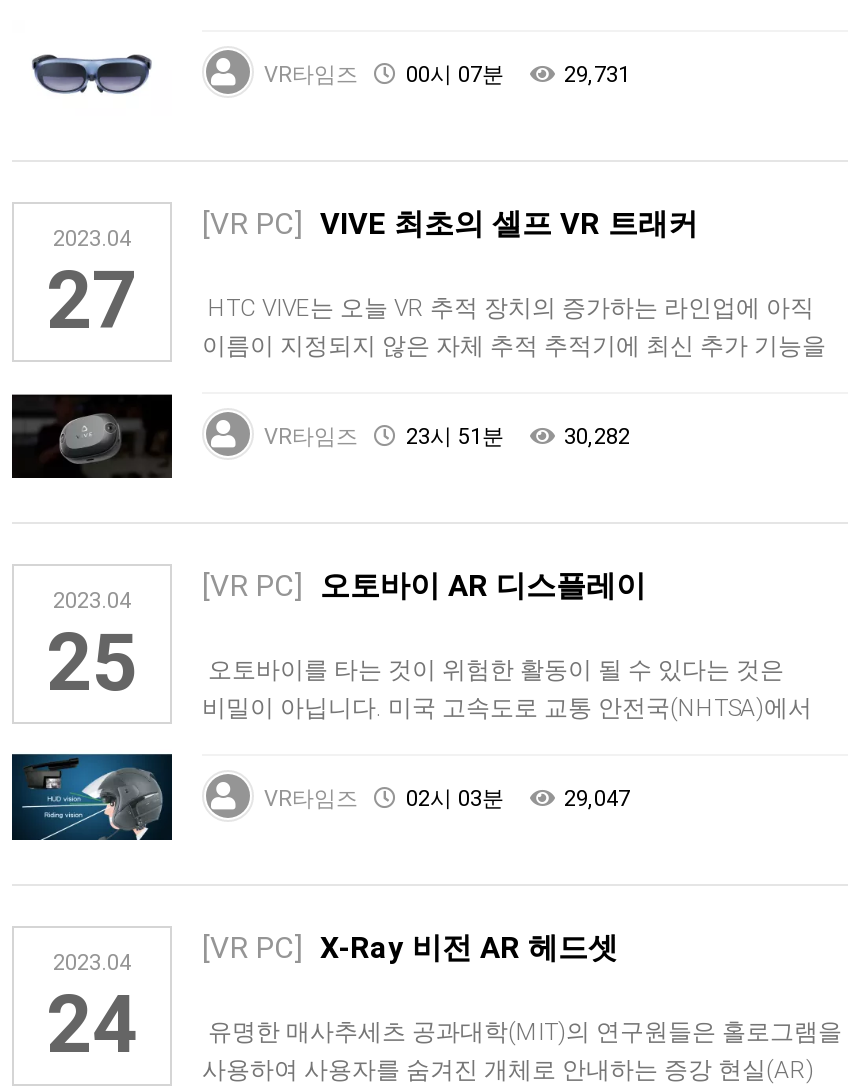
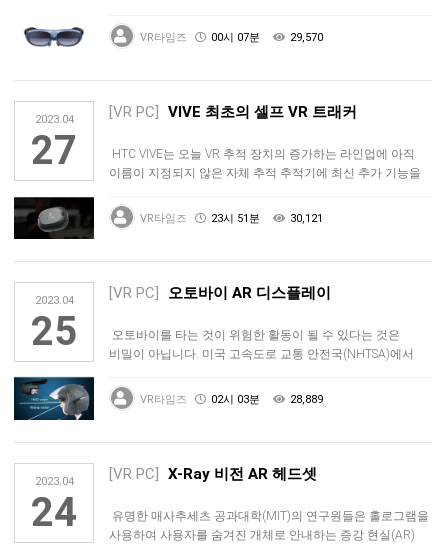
- 29,731
+ 29,570

- 30,282
+ 30,121

- 29,047
+ 28,889
